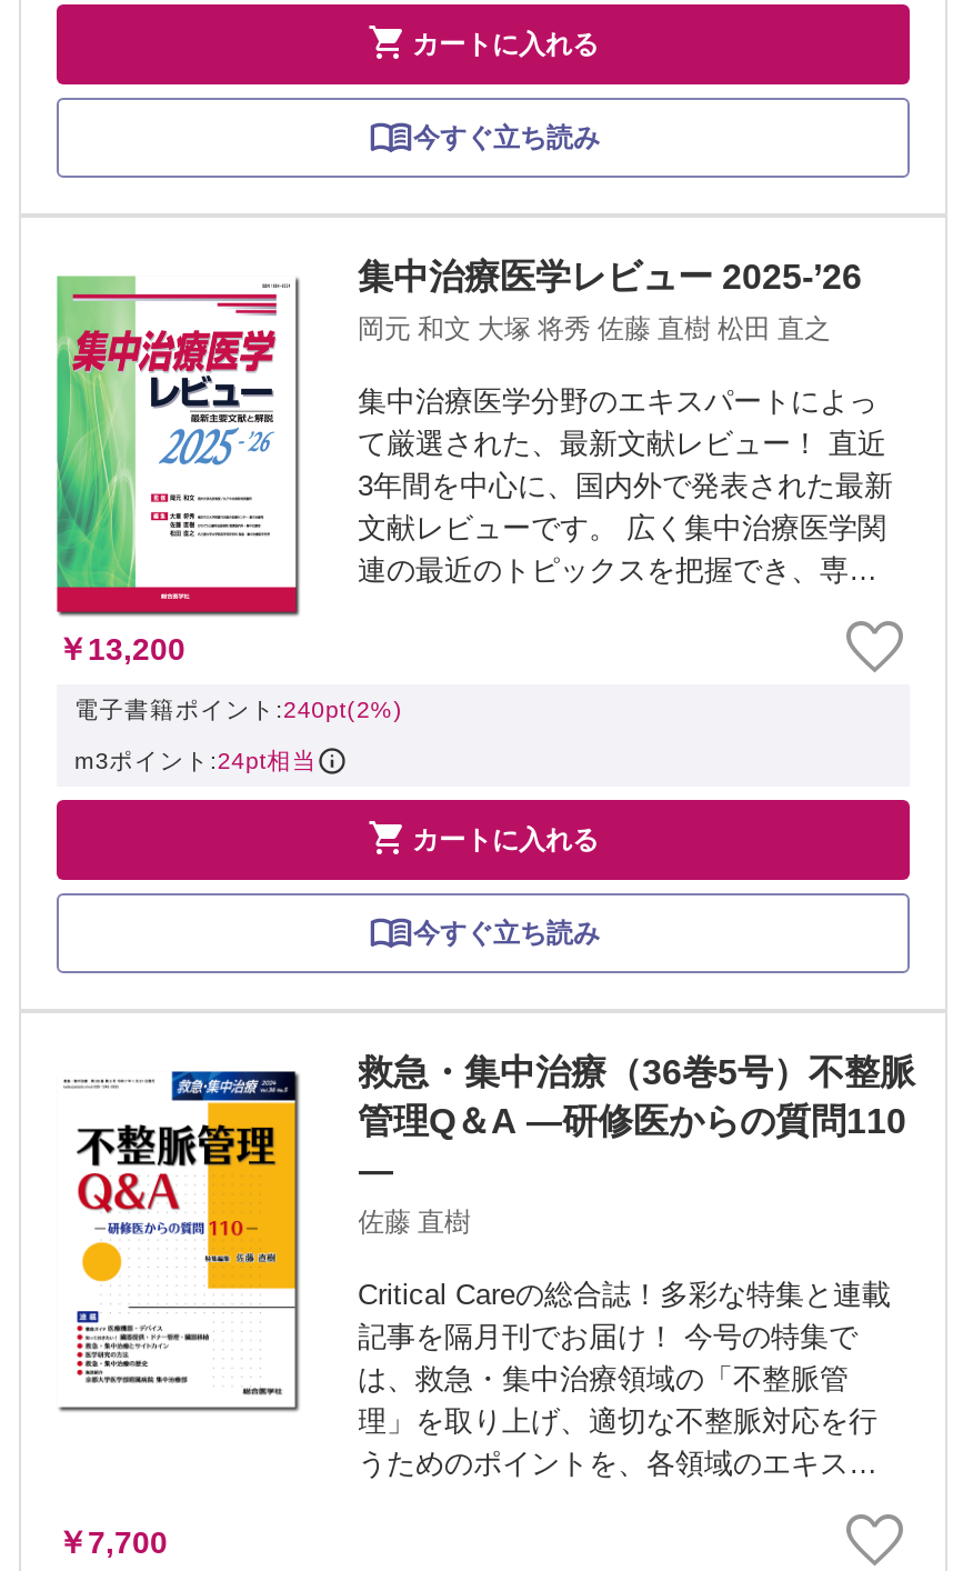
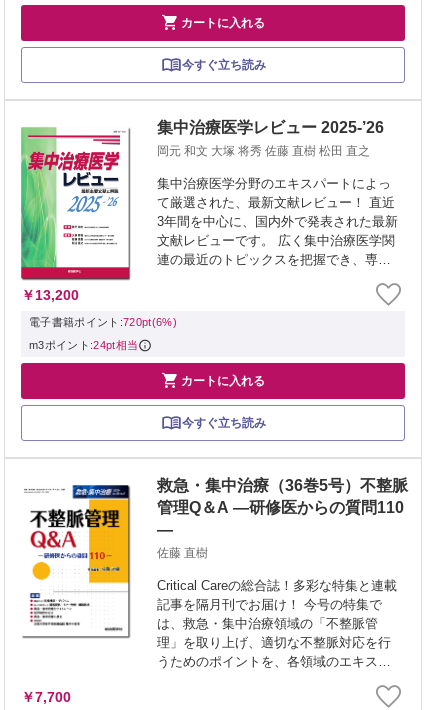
- 電子書籍ポイント: 240pt(2%)
+ 電子書籍ポイント: 720pt(6%)
